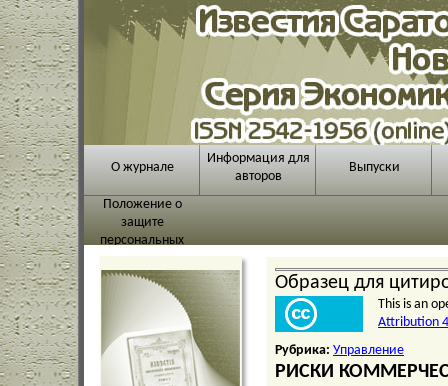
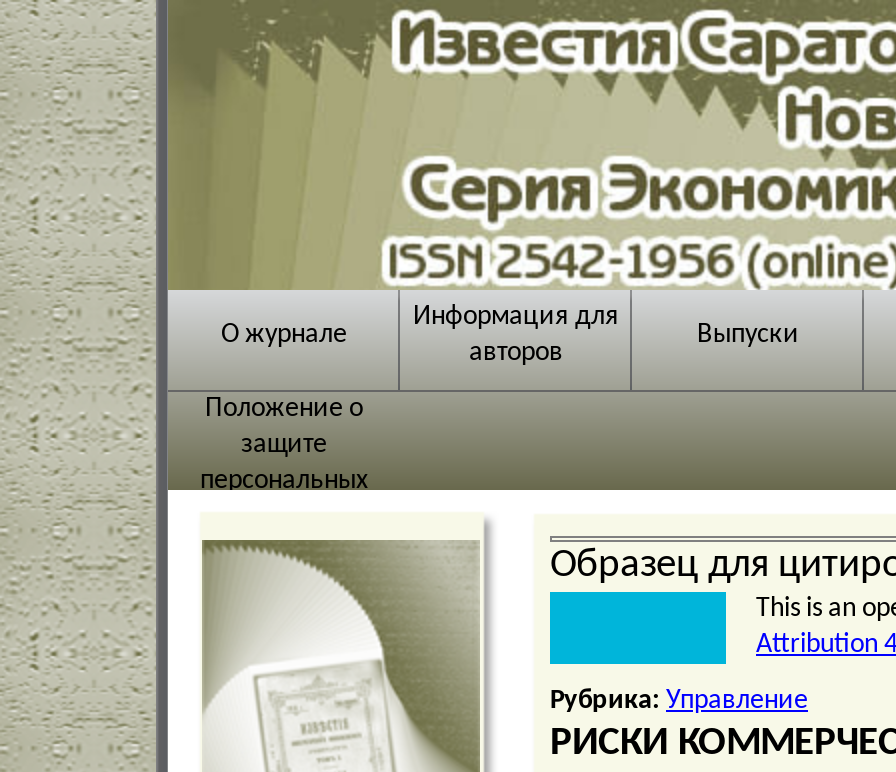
- [image]
